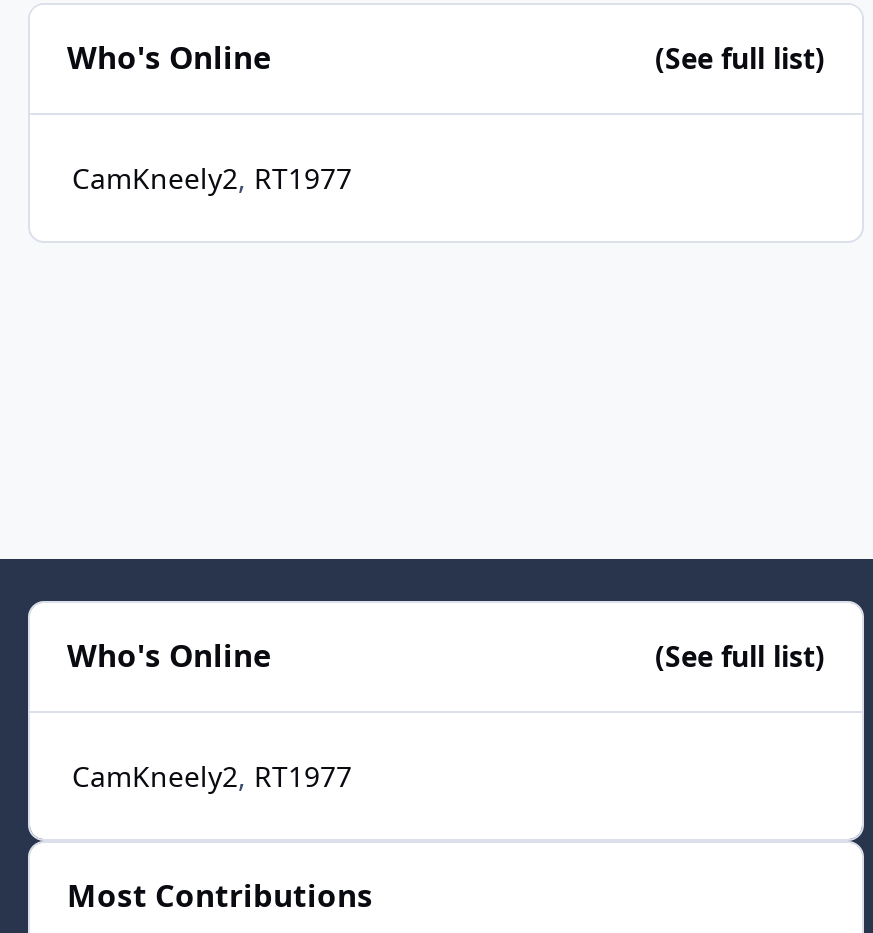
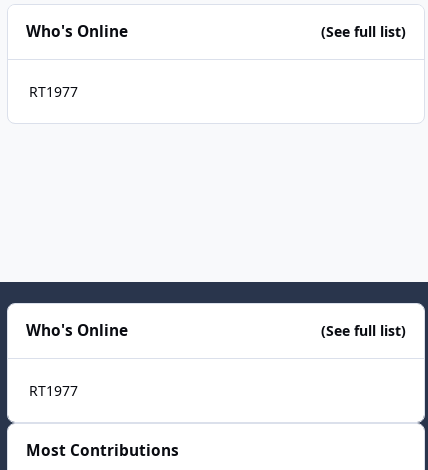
- CamKneely2 RT1977
+ RT1977

- CamKneely2 RT1977
+ RT1977
